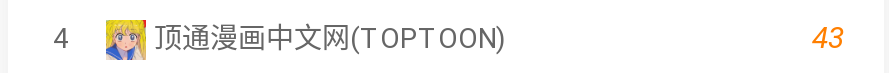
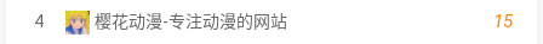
- 顶通漫画中文网(TOPTOON)
- 43
+ 樱花动漫-专注动漫的网站
+ 15
